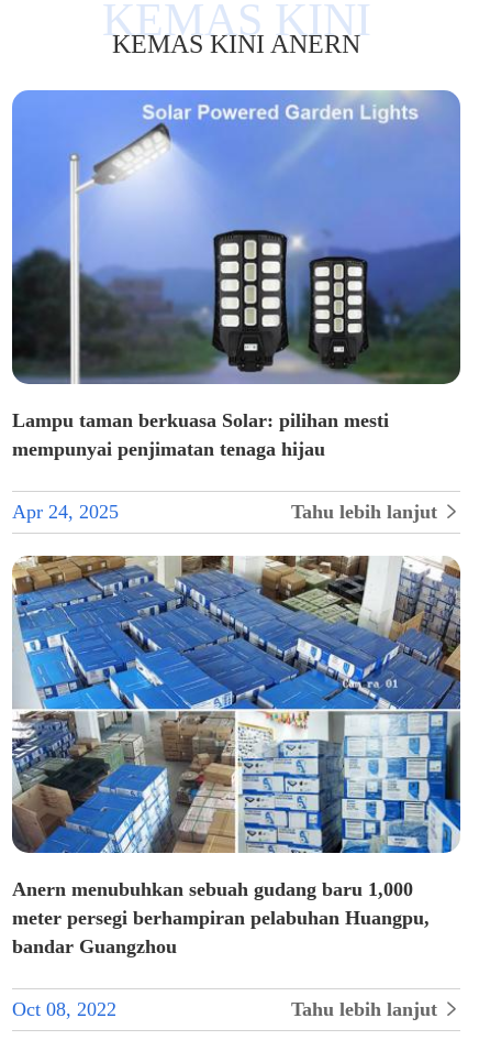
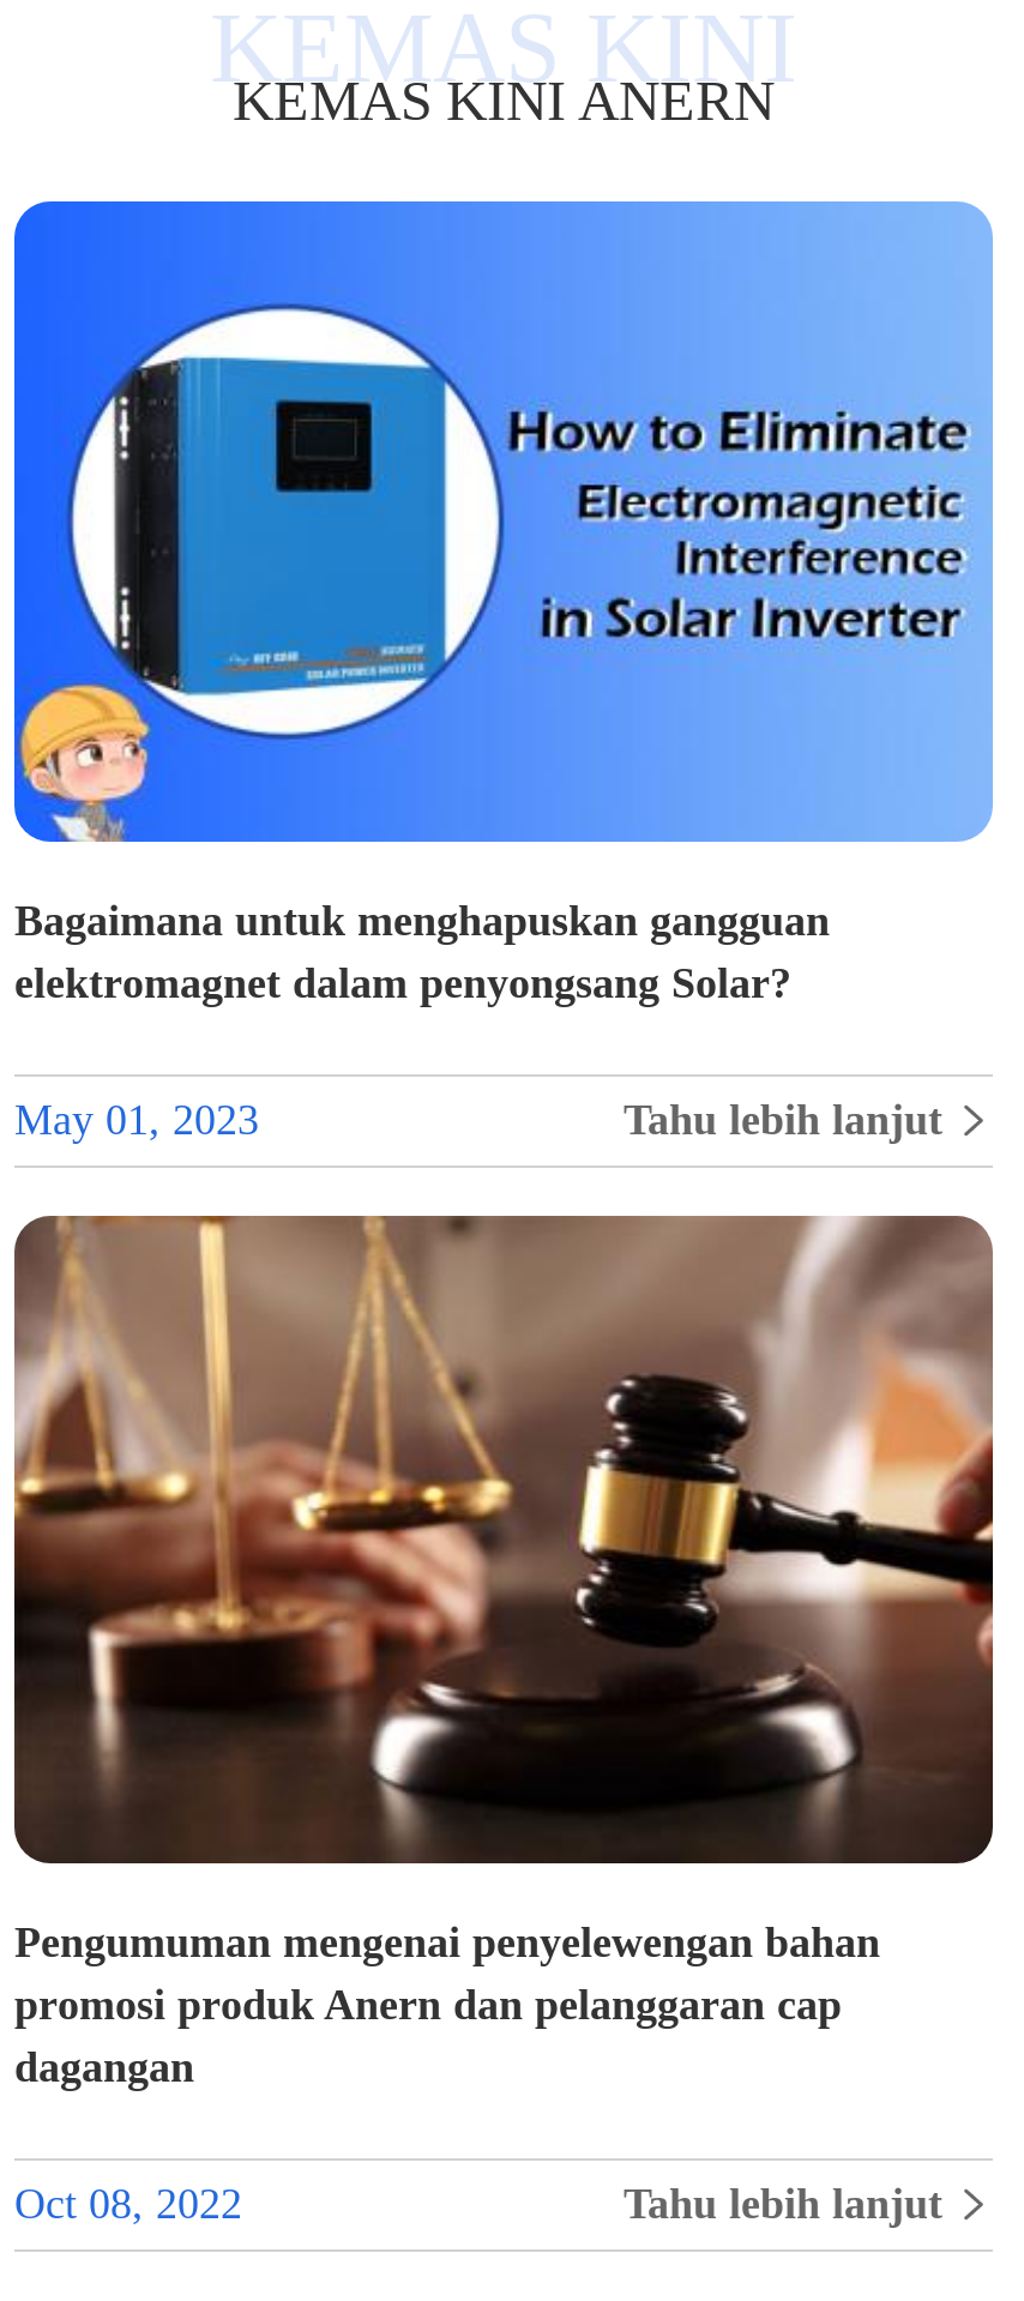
- [image]
- Lampu taman berkuasa Solar: pilihan mesti
- mempunyai penjimatan tenaga hijau
+ [image]
+ Bagaimana untuk menghapuskan gangguan
+ elektromagnet dalam penyongsang Solar?

- Apr 24, 2025
+ May 01, 2023

- [image]
- Anern menubuhkan sebuah gudang baru 1,000
- meter persegi berhampiran pelabuhan Huangpu,
- bandar Guangzhou
+ [image]
+ Pengumuman mengenai penyelewengan bahan
+ promosi produk Anern dan pelanggaran cap
+ dagangan
